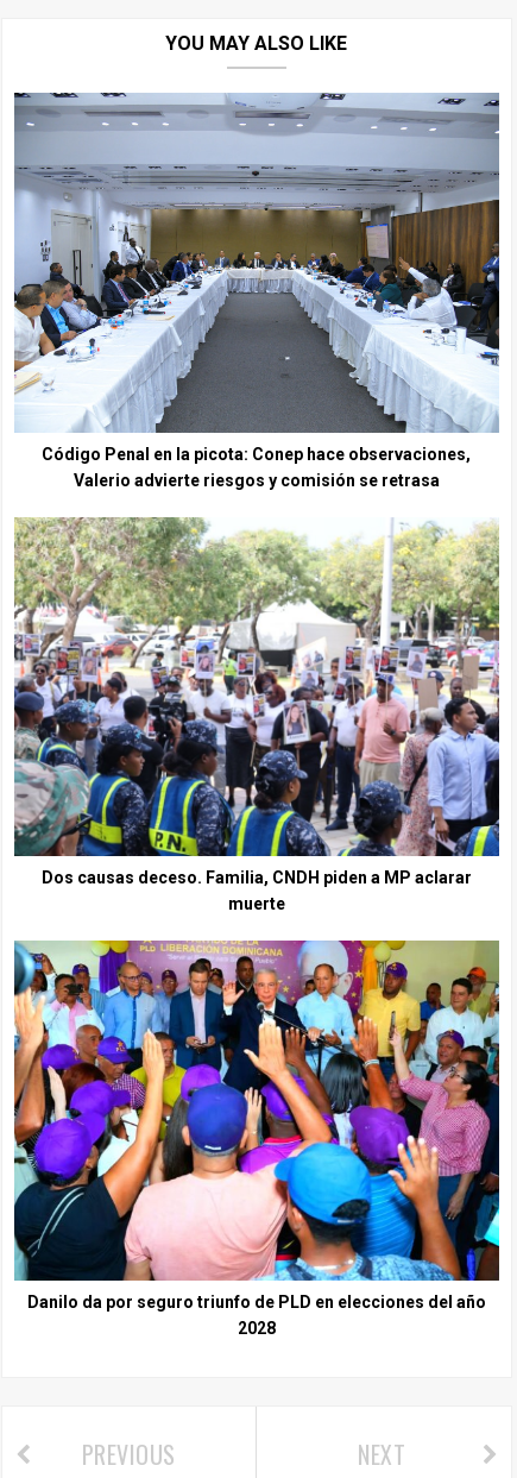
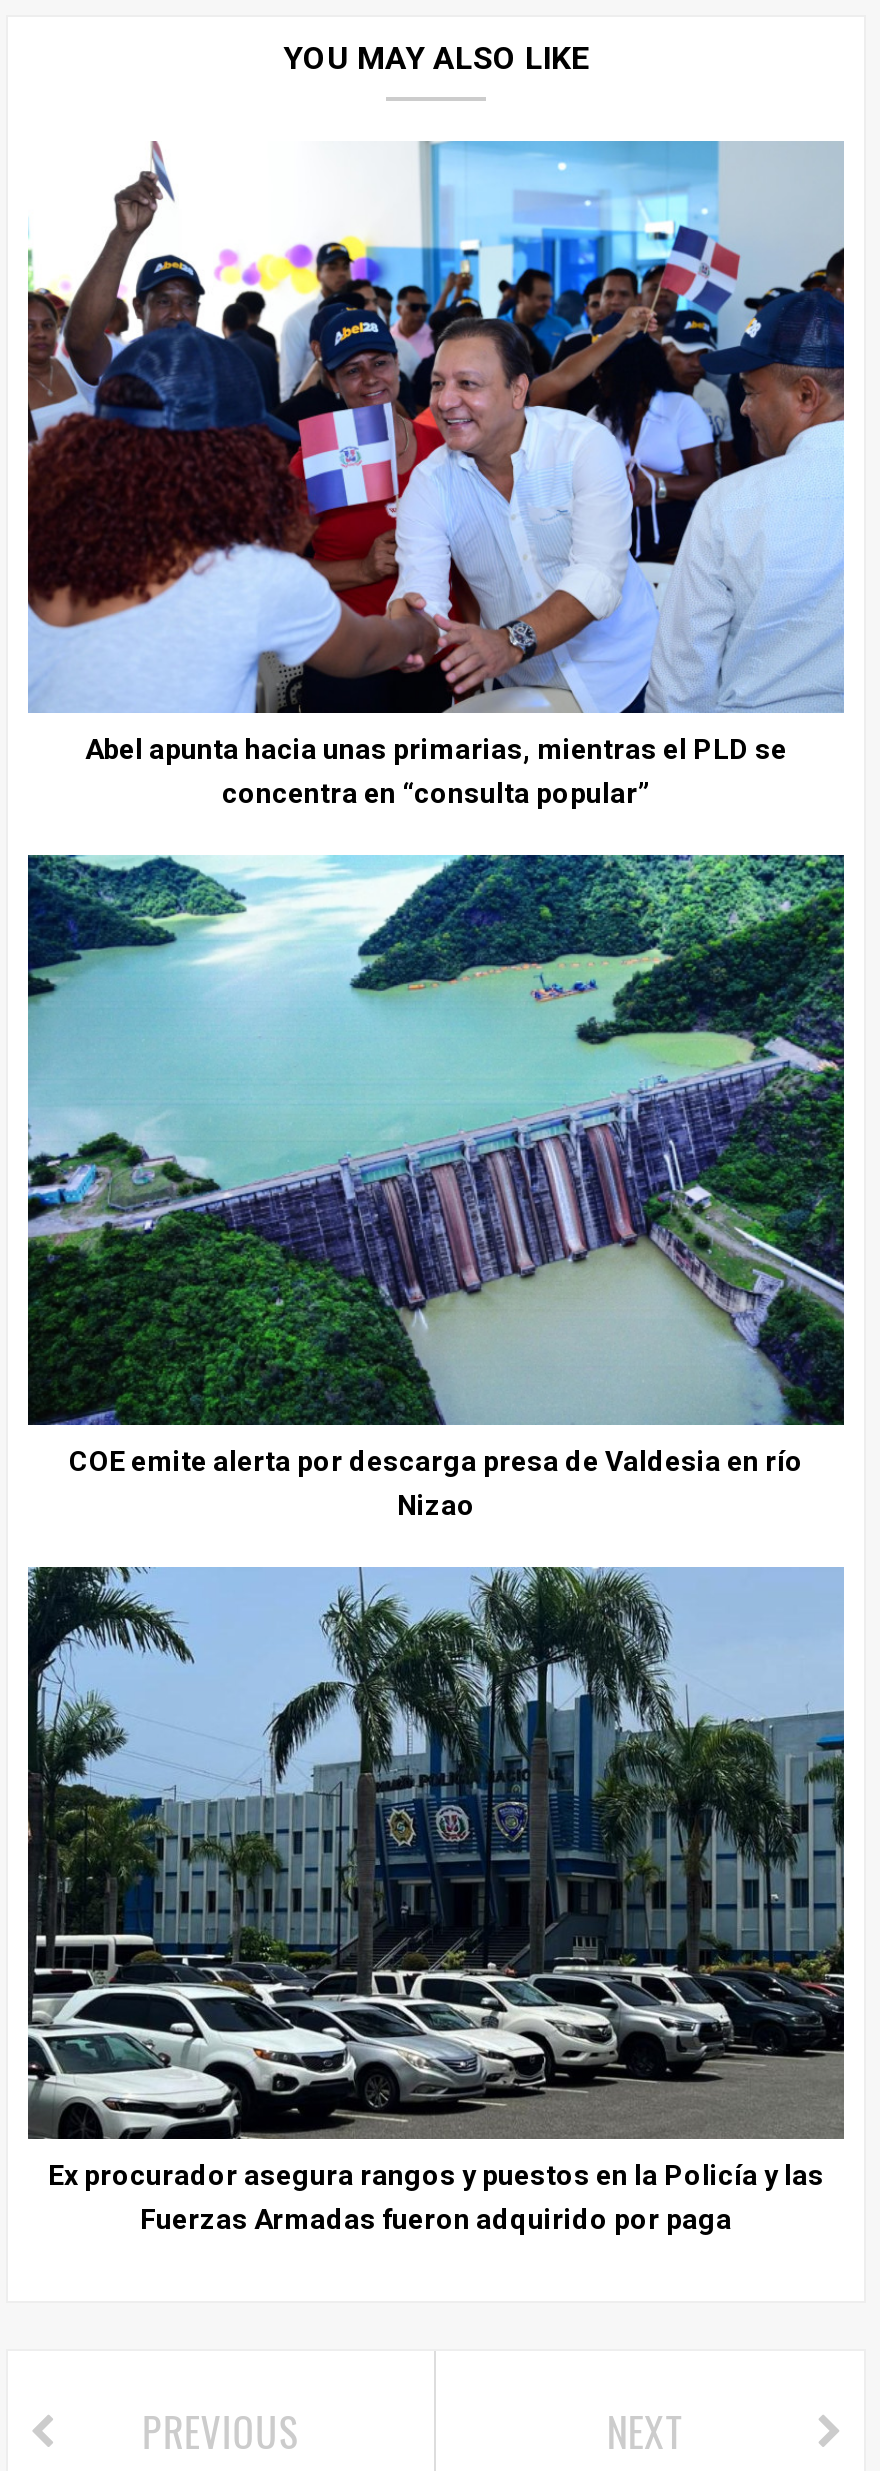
- [image]
- Código Penal en la picota: Conep hace observaciones,
- Valerio advierte riesgos y comisión se retrasa
+ [image]
+ Abel apunta hacia unas primarias, mientras el PLD se
+ concentra en “consulta popular”

- [image]
- Dos causas deceso. Familia, CNDH piden a MP aclarar
- muerte
+ [image]
+ COE emite alerta por descarga presa de Valdesia en río
+ Nizao

- [image]
- Danilo da por seguro triunfo de PLD en elecciones del año
- 2028
+ [image]
+ Ex procurador asegura rangos y puestos en la Policía y las
+ Fuerzas Armadas fueron adquirido por paga
